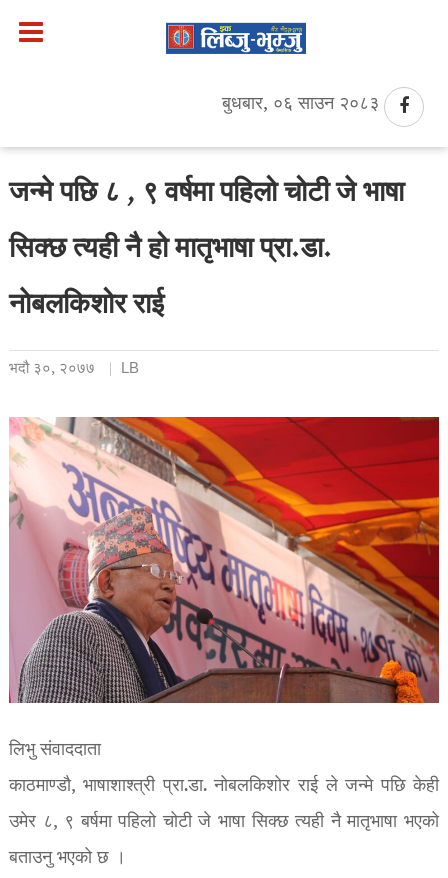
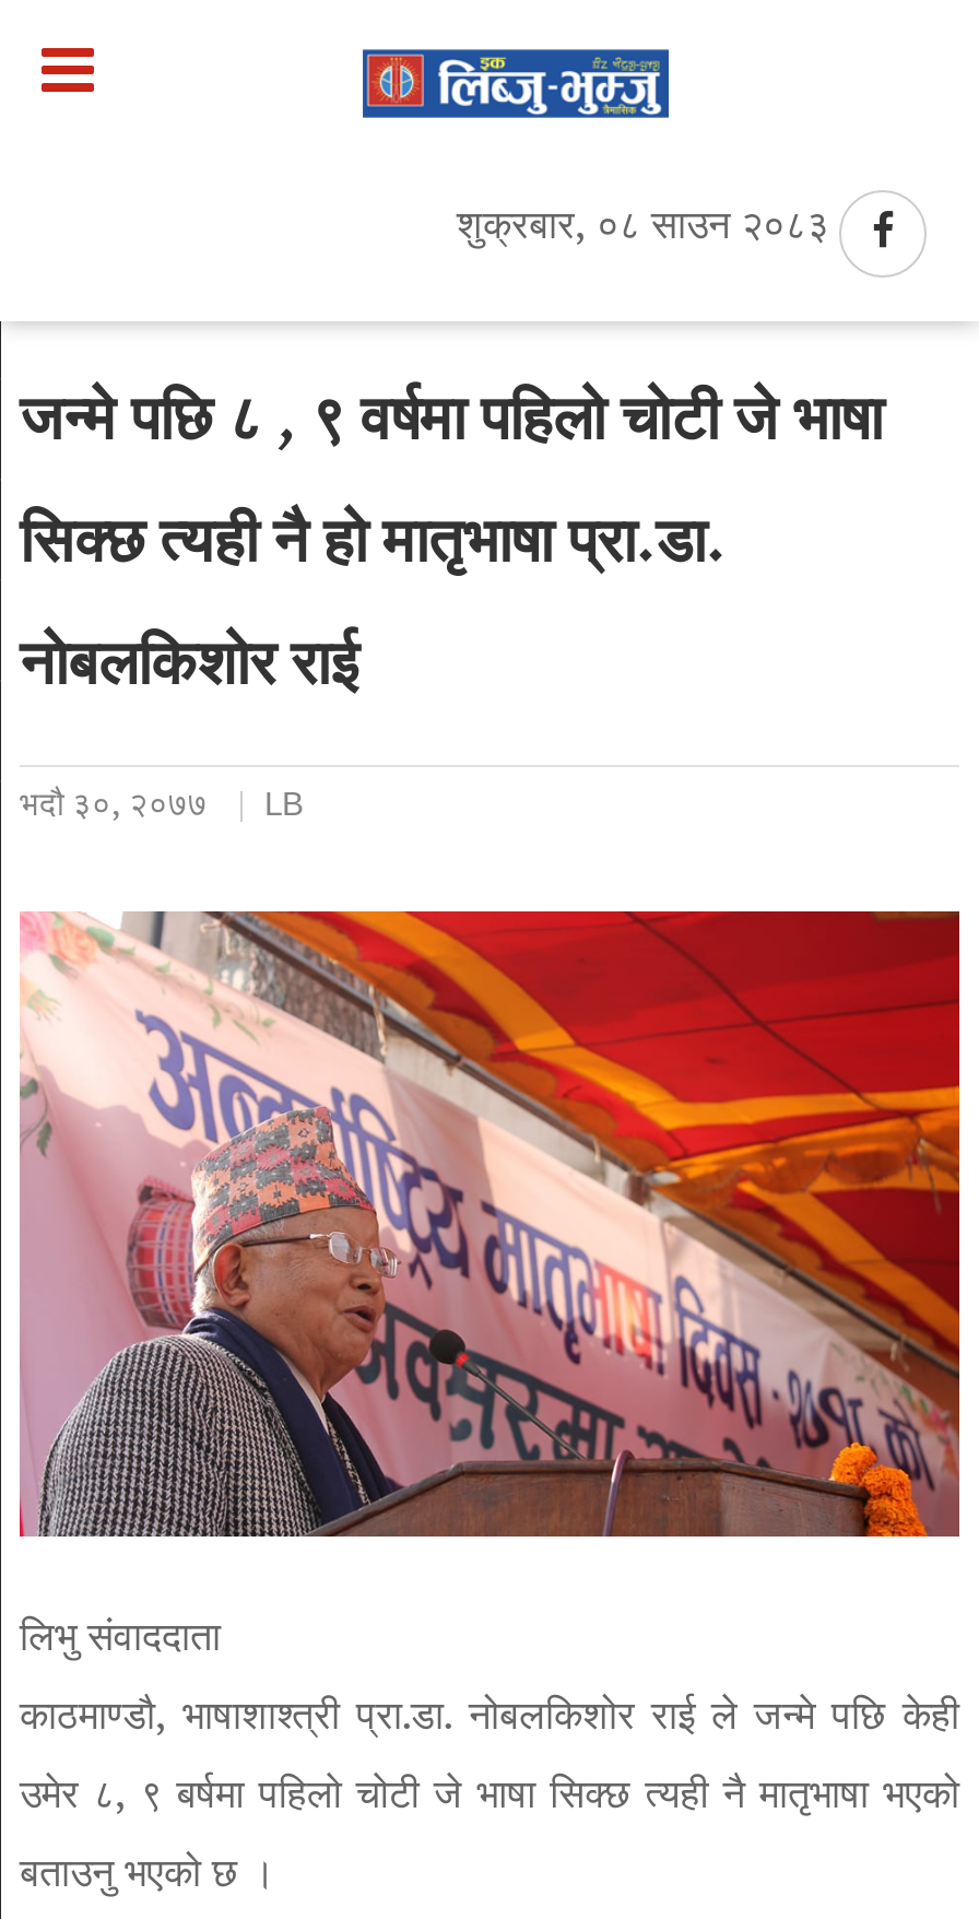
- बुधबार, ०६ साउन २०८३
+ शुक्रबार, ०८ साउन २०८३
